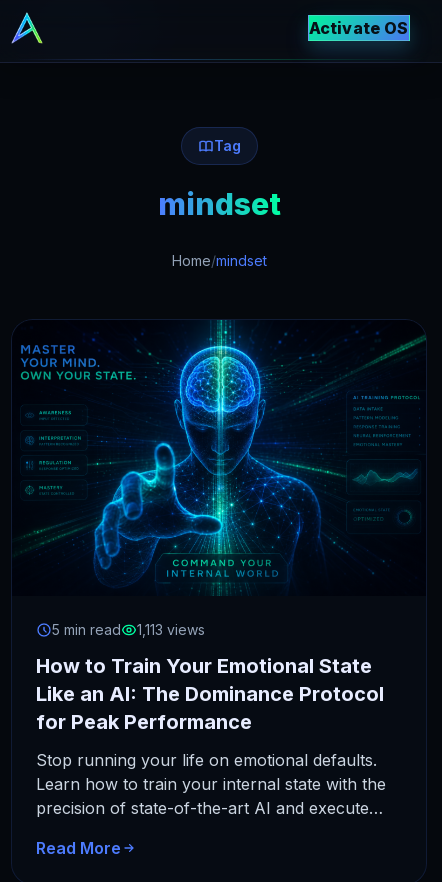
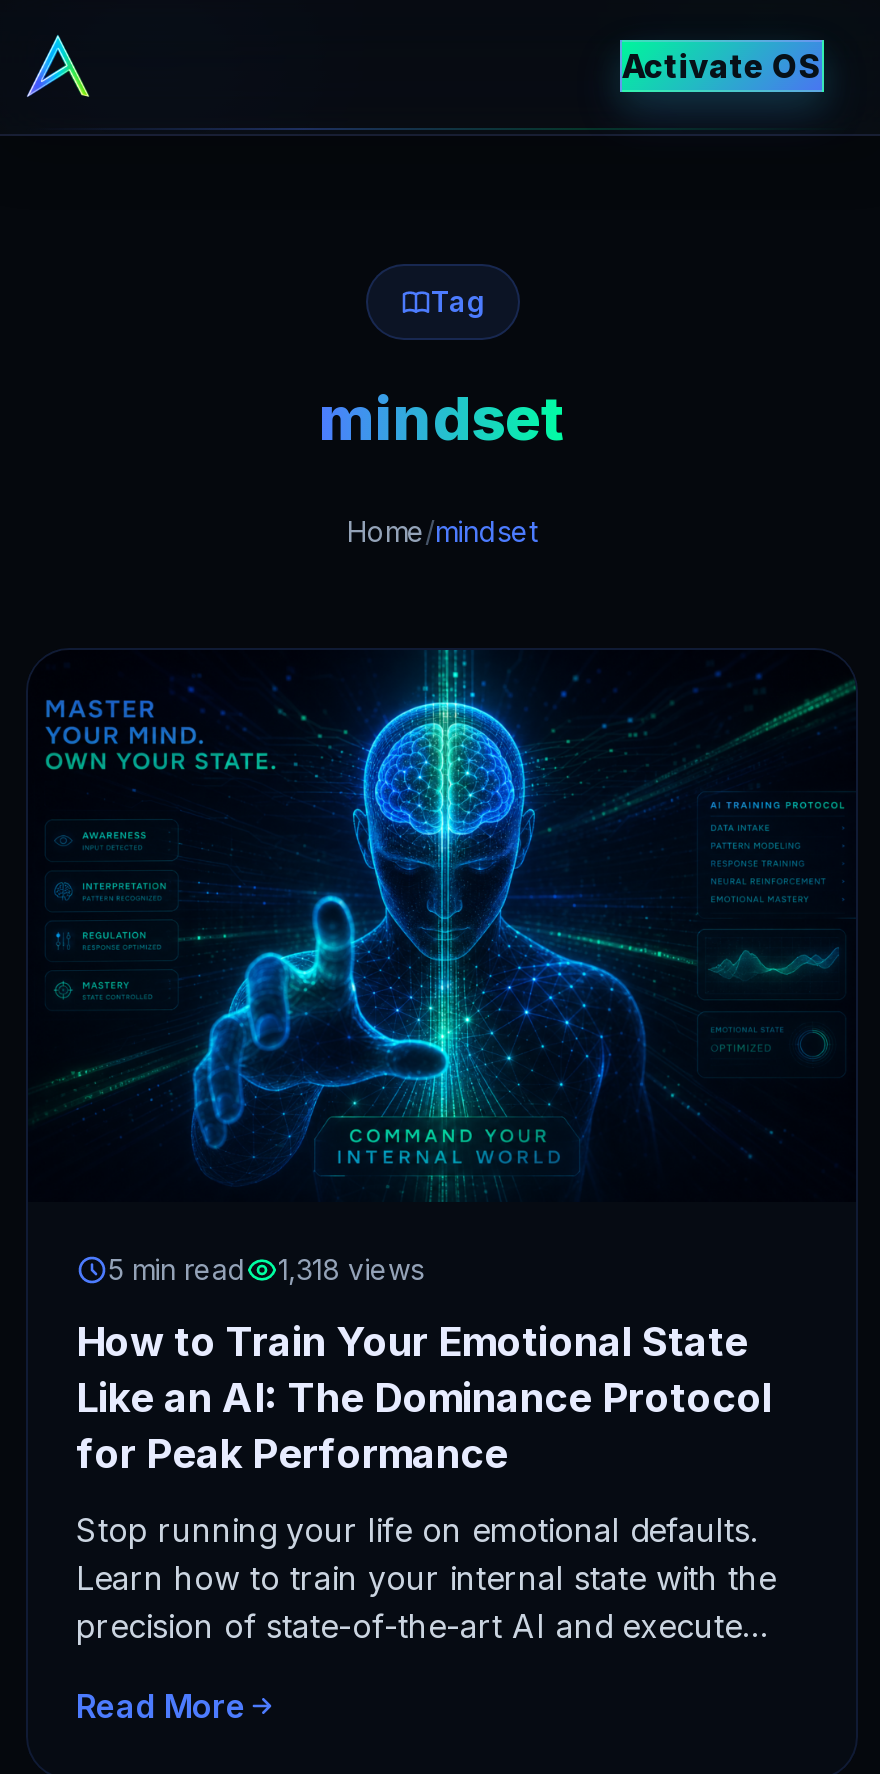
- 5 min read 1,113 views
+ 5 min read 1,318 views
